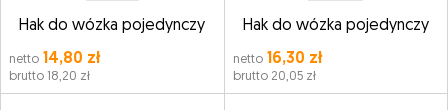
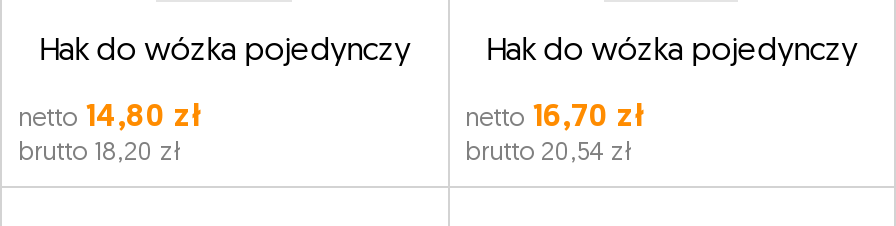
- netto 16,30 zł
- brutto 20,05 zł
+ netto 16,70 zł
+ brutto 20,54 zł
